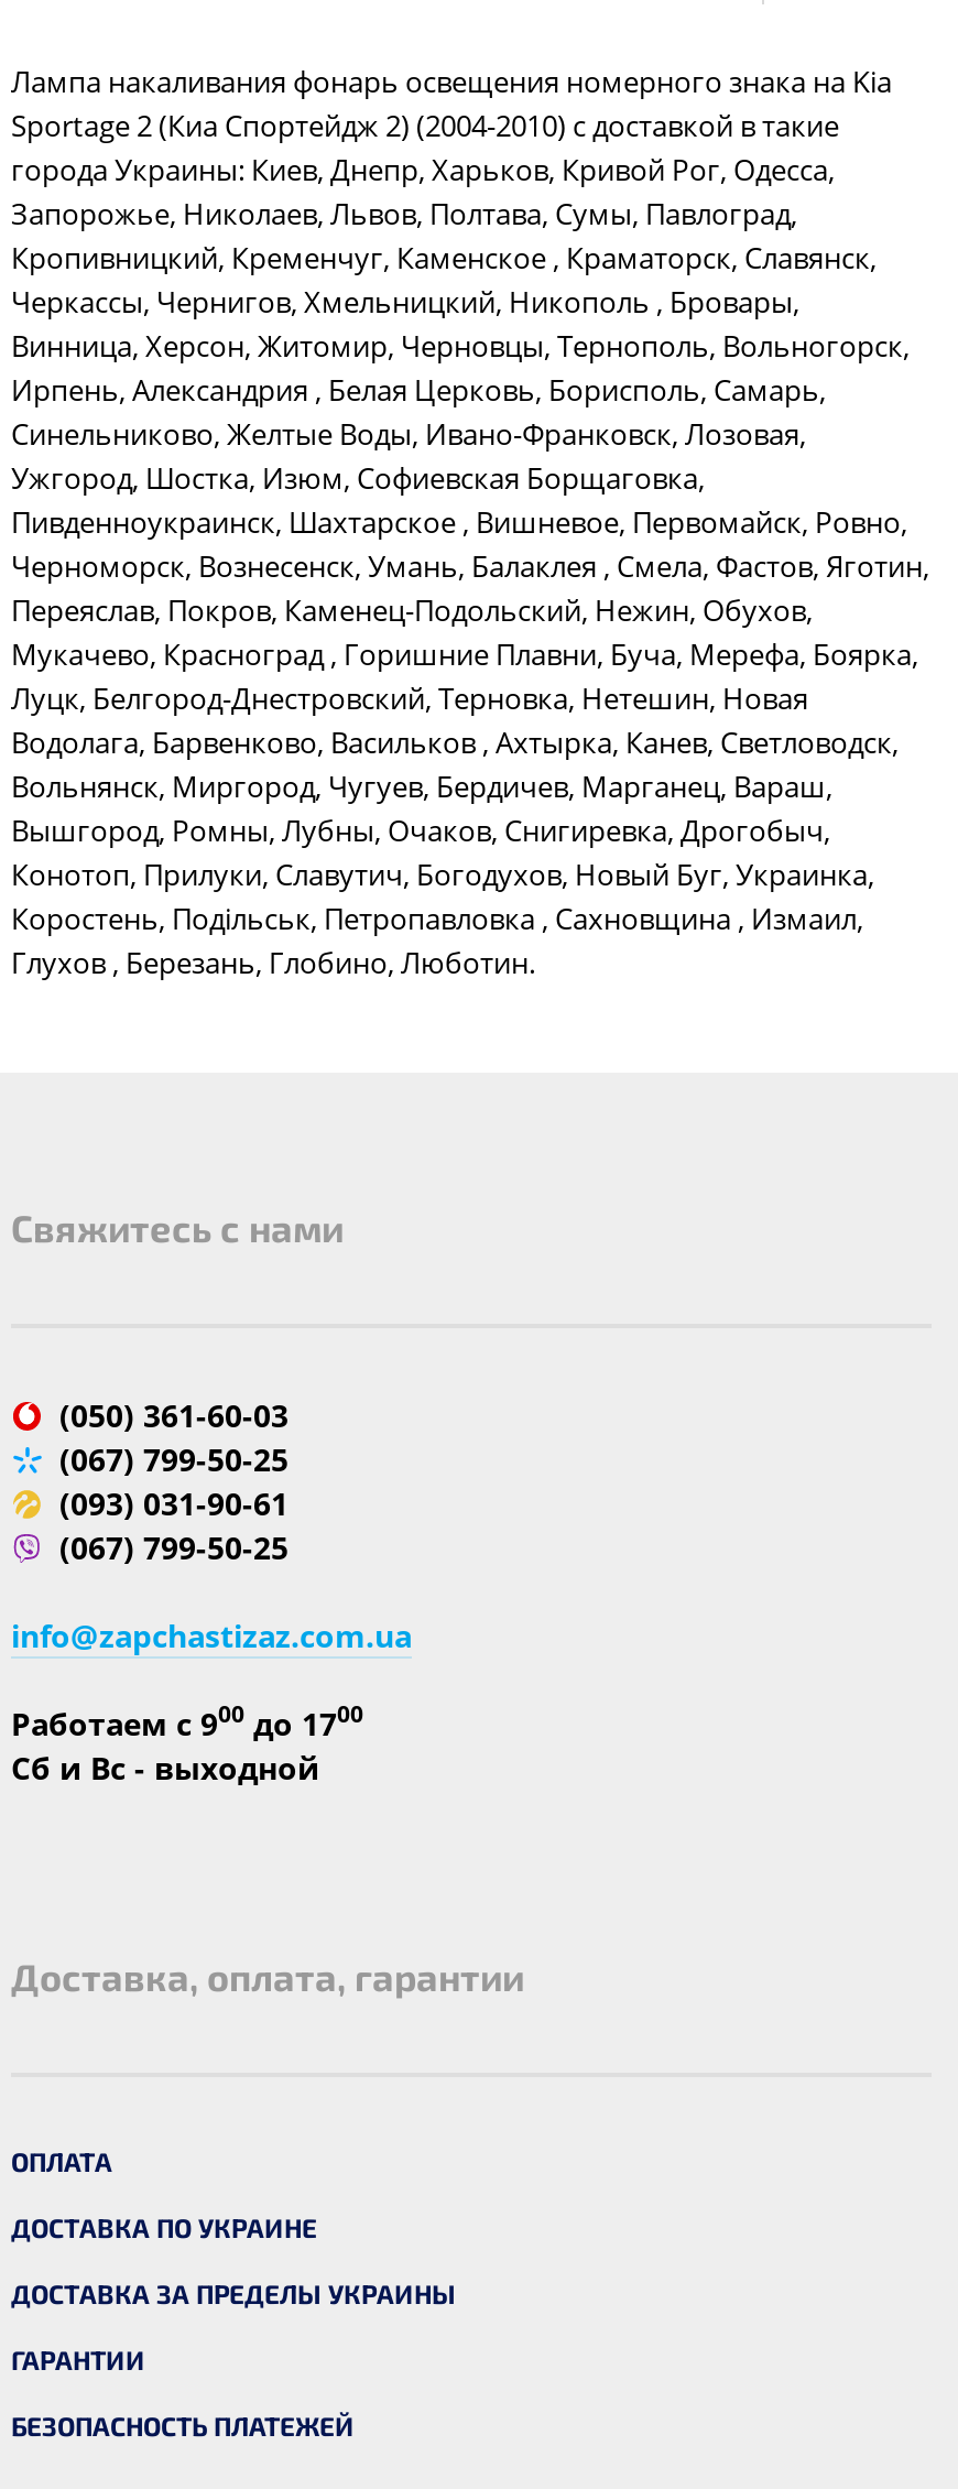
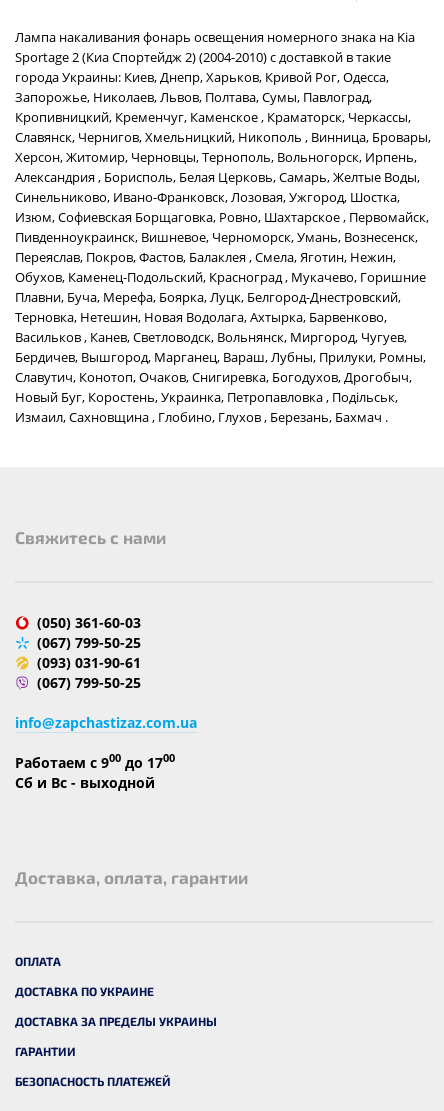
- Кропивницкий, Кременчуг, Каменское , Краматорск, Славянск,
- Черкассы, Чернигов, Хмельницкий, Никополь , Бровары,
- Винница, Херсон, Житомир, Черновцы, Тернополь, Вольногорск,
- Ирпень, Александрия , Белая Церковь, Борисполь, Самарь,
- Синельниково, Желтые Воды, Ивано-Франковск, Лозовая,
- Ужгород, Шостка, Изюм, Софиевская Борщаговка,
- Пивденноукраинск, Шахтарское , Вишневое, Первомайск, Ровно,
- Черноморск, Вознесенск, Умань, Балаклея , Смела, Фастов, Яготин,
- Переяслав, Покров, Каменец-Подольский, Нежин, Обухов,
- Мукачево, Красноград , Горишние Плавни, Буча, Мерефа, Боярка,
- Луцк, Белгород-Днестровский, Терновка, Нетешин, Новая
- Водолага, Барвенково, Васильков , Ахтырка, Канев, Светловодск,
- Вольнянск, Миргород, Чугуев, Бердичев, Марганец, Вараш,
- Вышгород, Ромны, Лубны, Очаков, Снигиревка, Дрогобыч,
- Конотоп, Прилуки, Славутич, Богодухов, Новый Буг, Украинка,
- Коростень, Подільськ, Петропавловка , Сахновщина , Измаил,
- Глухов , Березань, Глобино, Люботин.
+ Кропивницкий, Кременчуг, Каменское , Краматорск, Черкассы,
+ Славянск, Чернигов, Хмельницкий, Никополь , Винница, Бровары,
+ Херсон, Житомир, Черновцы, Тернополь, Вольногорск, Ирпень,
+ Александрия , Борисполь, Белая Церковь, Самарь, Желтые Воды,
+ Синельниково, Ивано-Франковск, Лозовая, Ужгород, Шостка,
+ Изюм, Софиевская Борщаговка, Ровно, Шахтарское , Первомайск,
+ Пивденноукраинск, Вишневое, Черноморск, Умань, Вознесенск,
+ Переяслав, Покров, Фастов, Балаклея , Смела, Яготин, Нежин,
+ Обухов, Каменец-Подольский, Красноград , Мукачево, Горишние
+ Плавни, Буча, Мерефа, Боярка, Луцк, Белгород-Днестровский,
+ Терновка, Нетешин, Новая Водолага, Ахтырка, Барвенково,
+ Васильков , Канев, Светловодск, Вольнянск, Миргород, Чугуев,
+ Бердичев, Вышгород, Марганец, Вараш, Лубны, Прилуки, Ромны,
+ Славутич, Конотоп, Очаков, Снигиревка, Богодухов, Дрогобыч,
+ Новый Буг, Коростень, Украинка, Петропавловка , Подільськ,
+ Измаил, Сахновщина , Глобино, Глухов , Березань, Бахмач .
